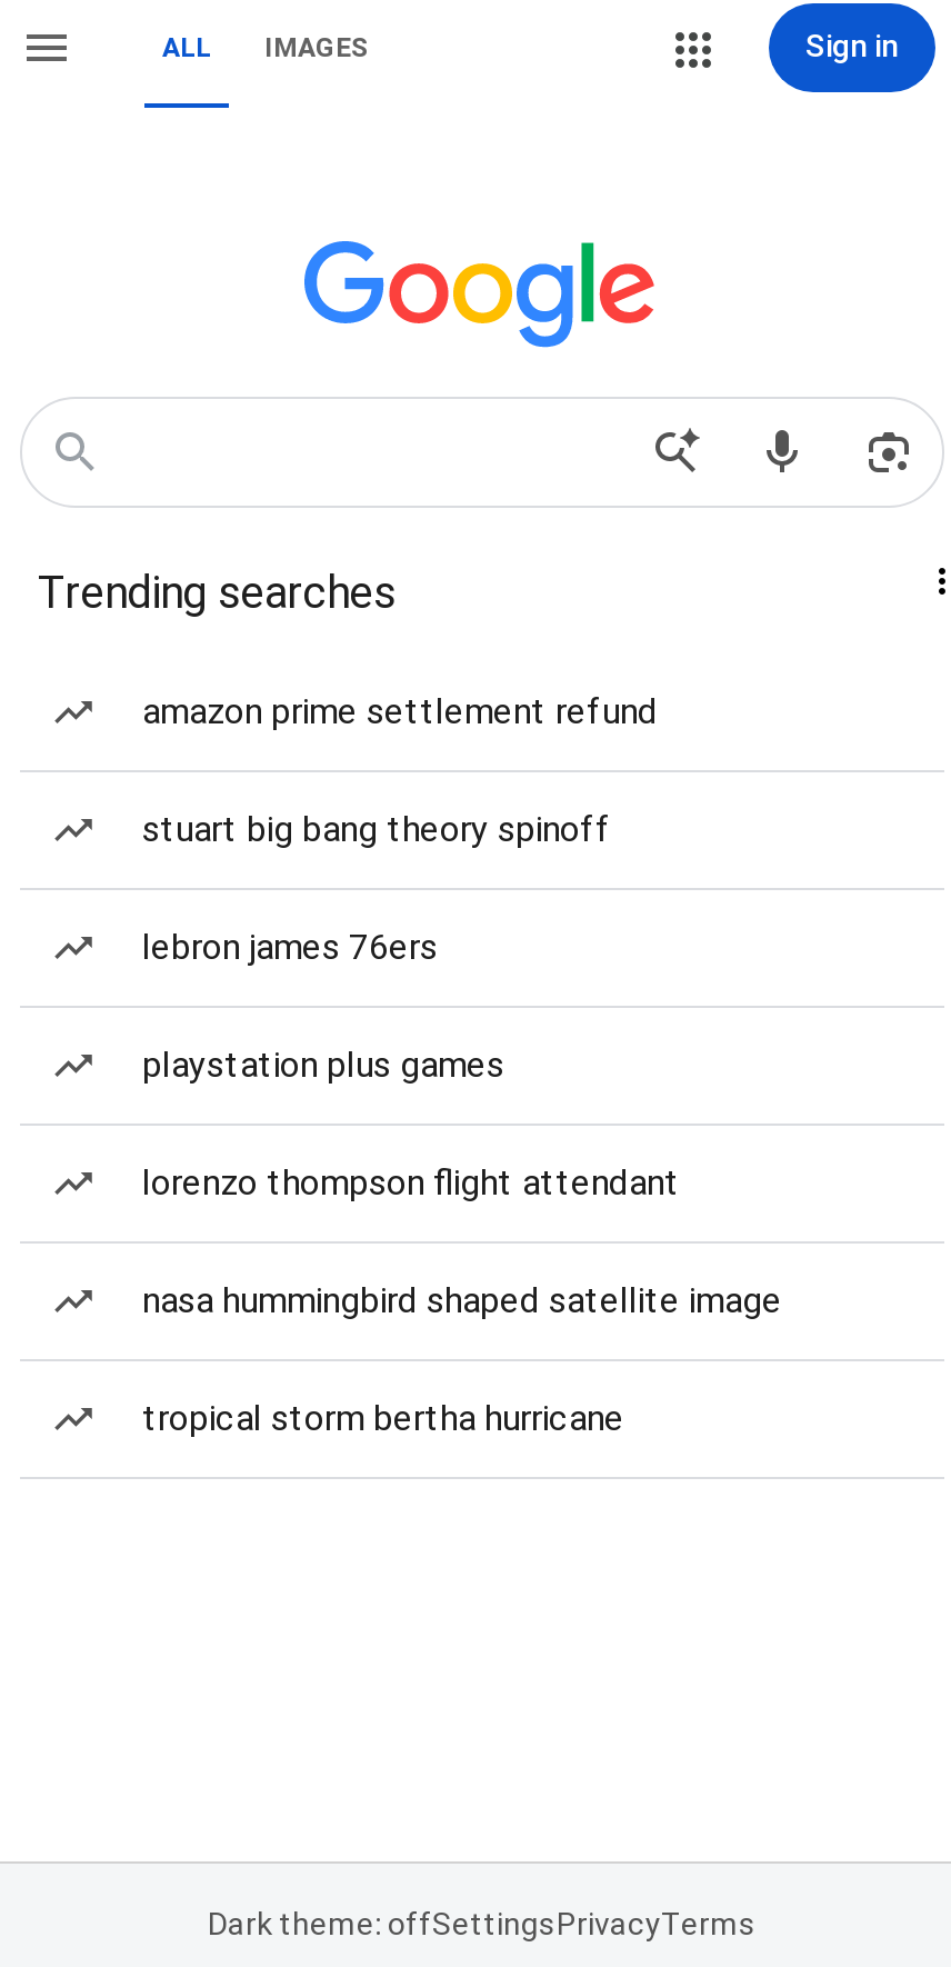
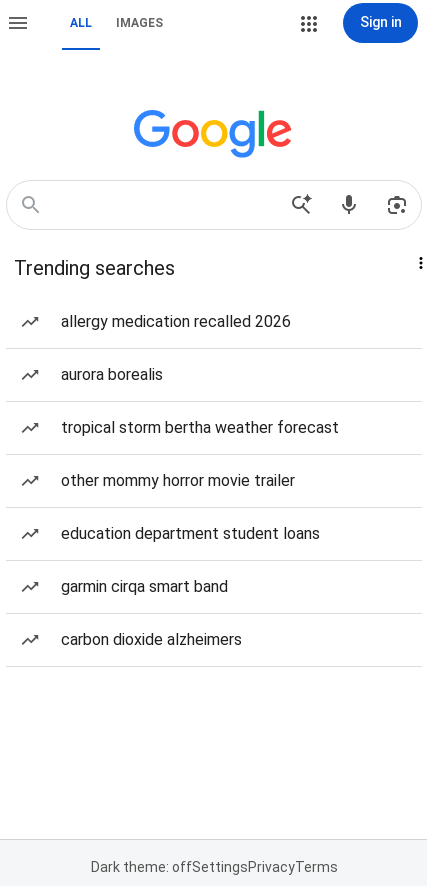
- amazon prime settlement refund
+ allergy medication recalled 2026

- stuart big bang theory spinoff
+ aurora borealis

- lebron james 76ers
+ tropical storm bertha weather forecast

- playstation plus games
+ other mommy horror movie trailer

- lorenzo thompson flight attendant
+ education department student loans

- nasa hummingbird shaped satellite image
+ garmin cirqa smart band

- tropical storm bertha hurricane
+ carbon dioxide alzheimers
